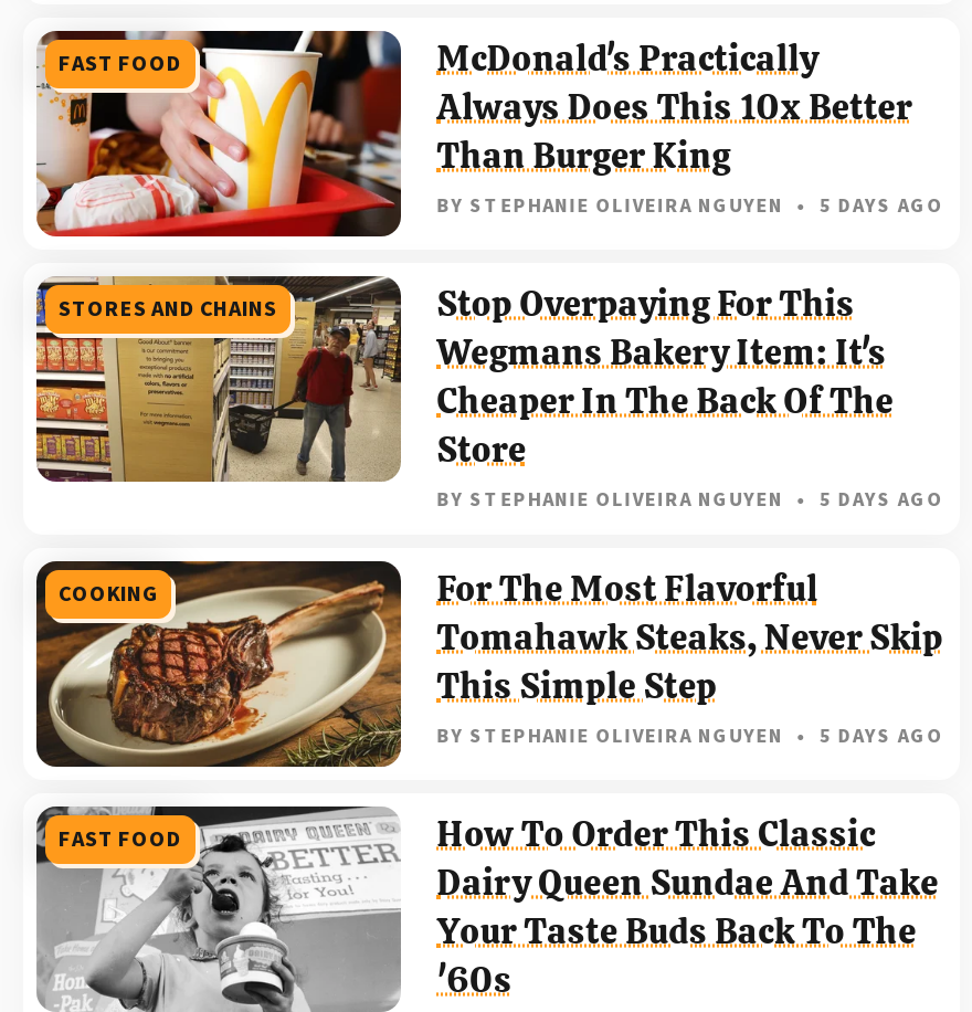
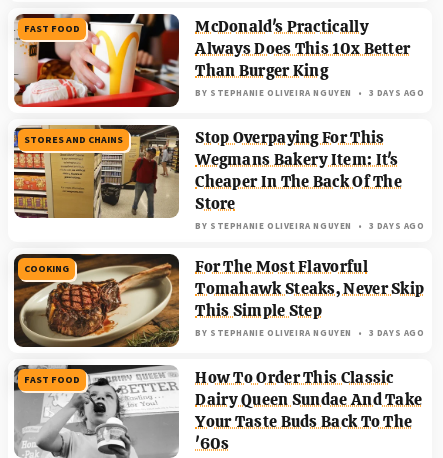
- BY STEPHANIE OLIVEIRA NGUYEN 5 DAYS AGO
+ BY STEPHANIE OLIVEIRA NGUYEN 3 DAYS AGO

- BY STEPHANIE OLIVEIRA NGUYEN 5 DAYS AGO
+ BY STEPHANIE OLIVEIRA NGUYEN 3 DAYS AGO

- BY STEPHANIE OLIVEIRA NGUYEN 5 DAYS AGO
+ BY STEPHANIE OLIVEIRA NGUYEN 3 DAYS AGO
